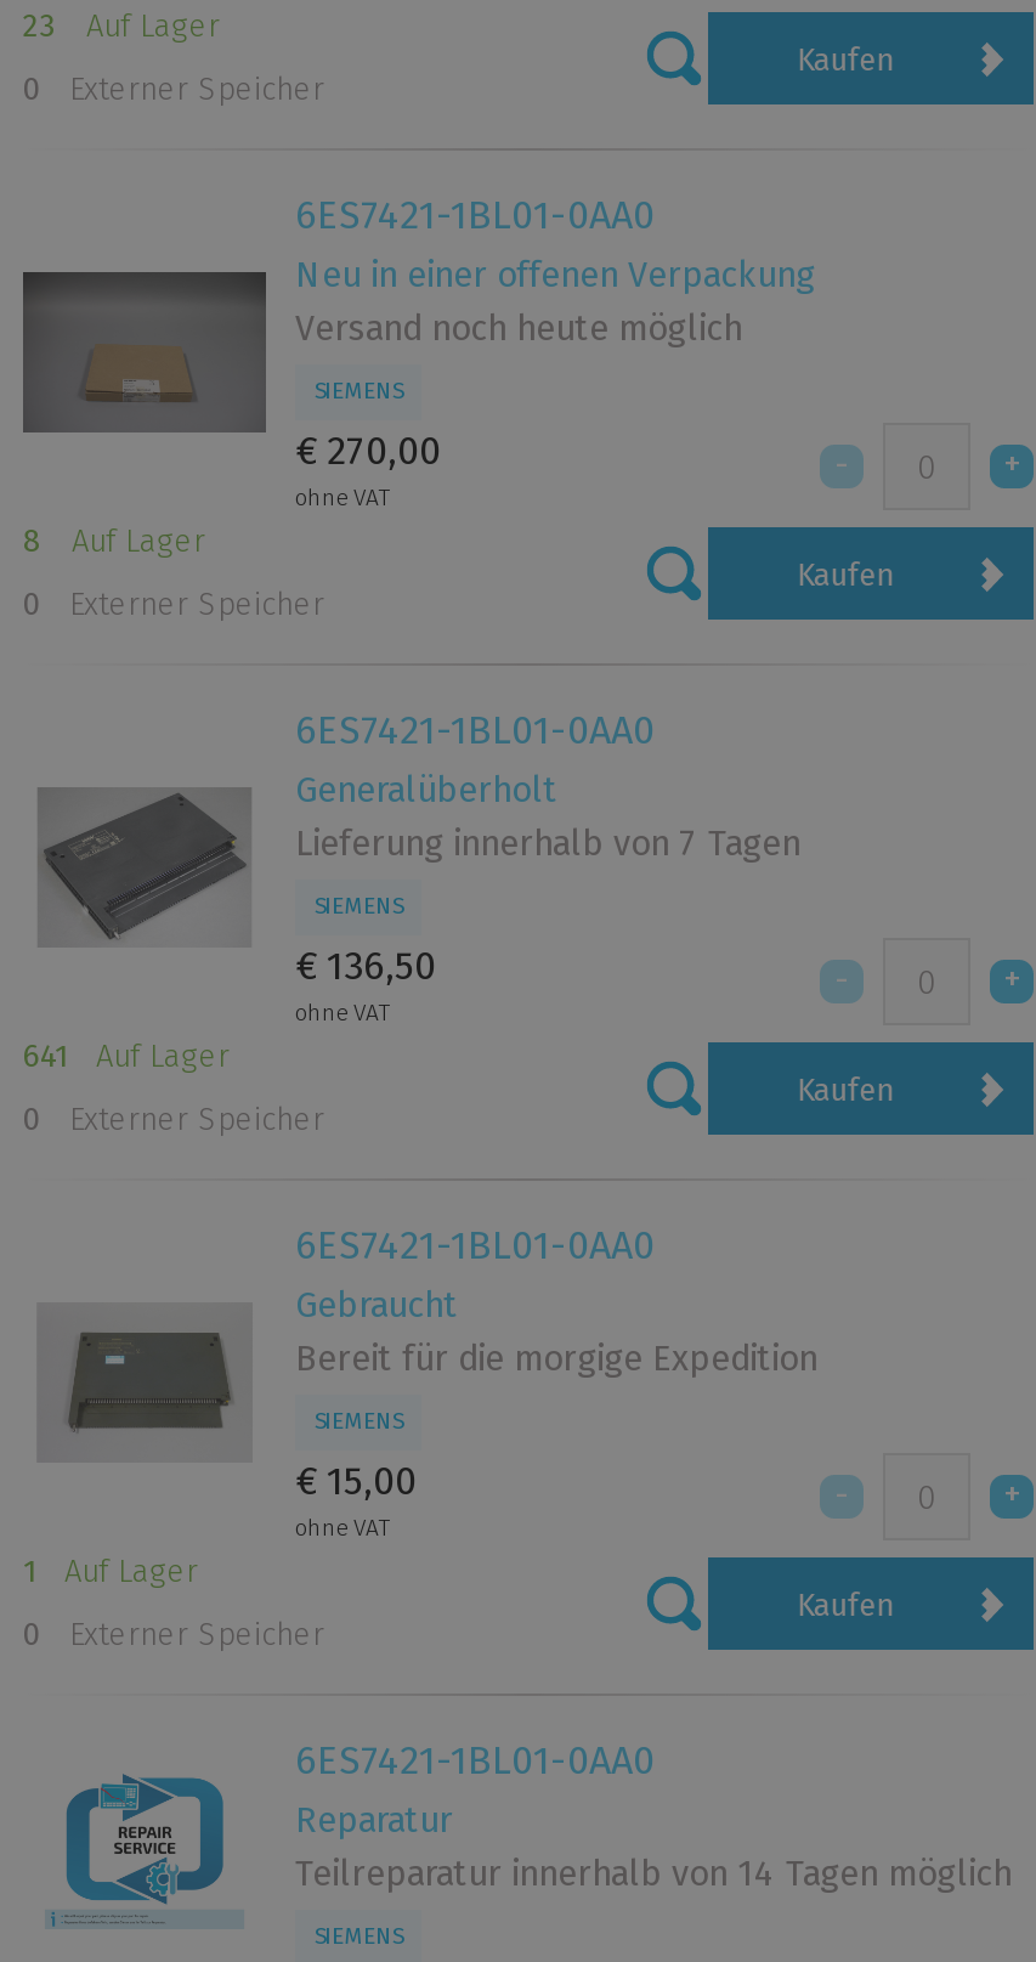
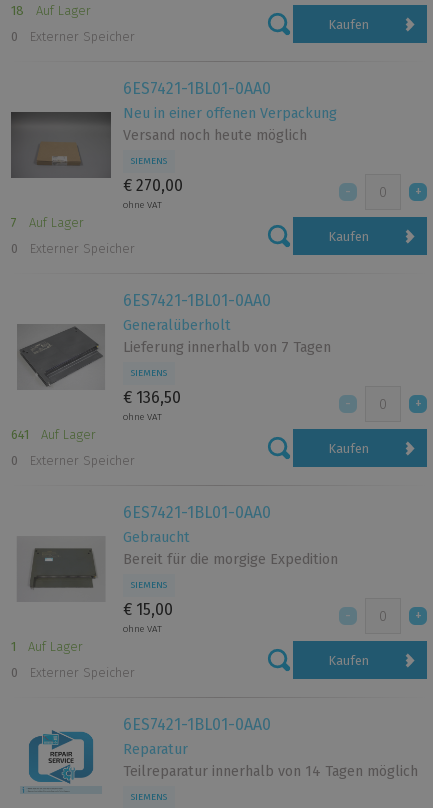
- 23 Auf Lager
+ 18 Auf Lager

- 8 Auf Lager
+ 7 Auf Lager
